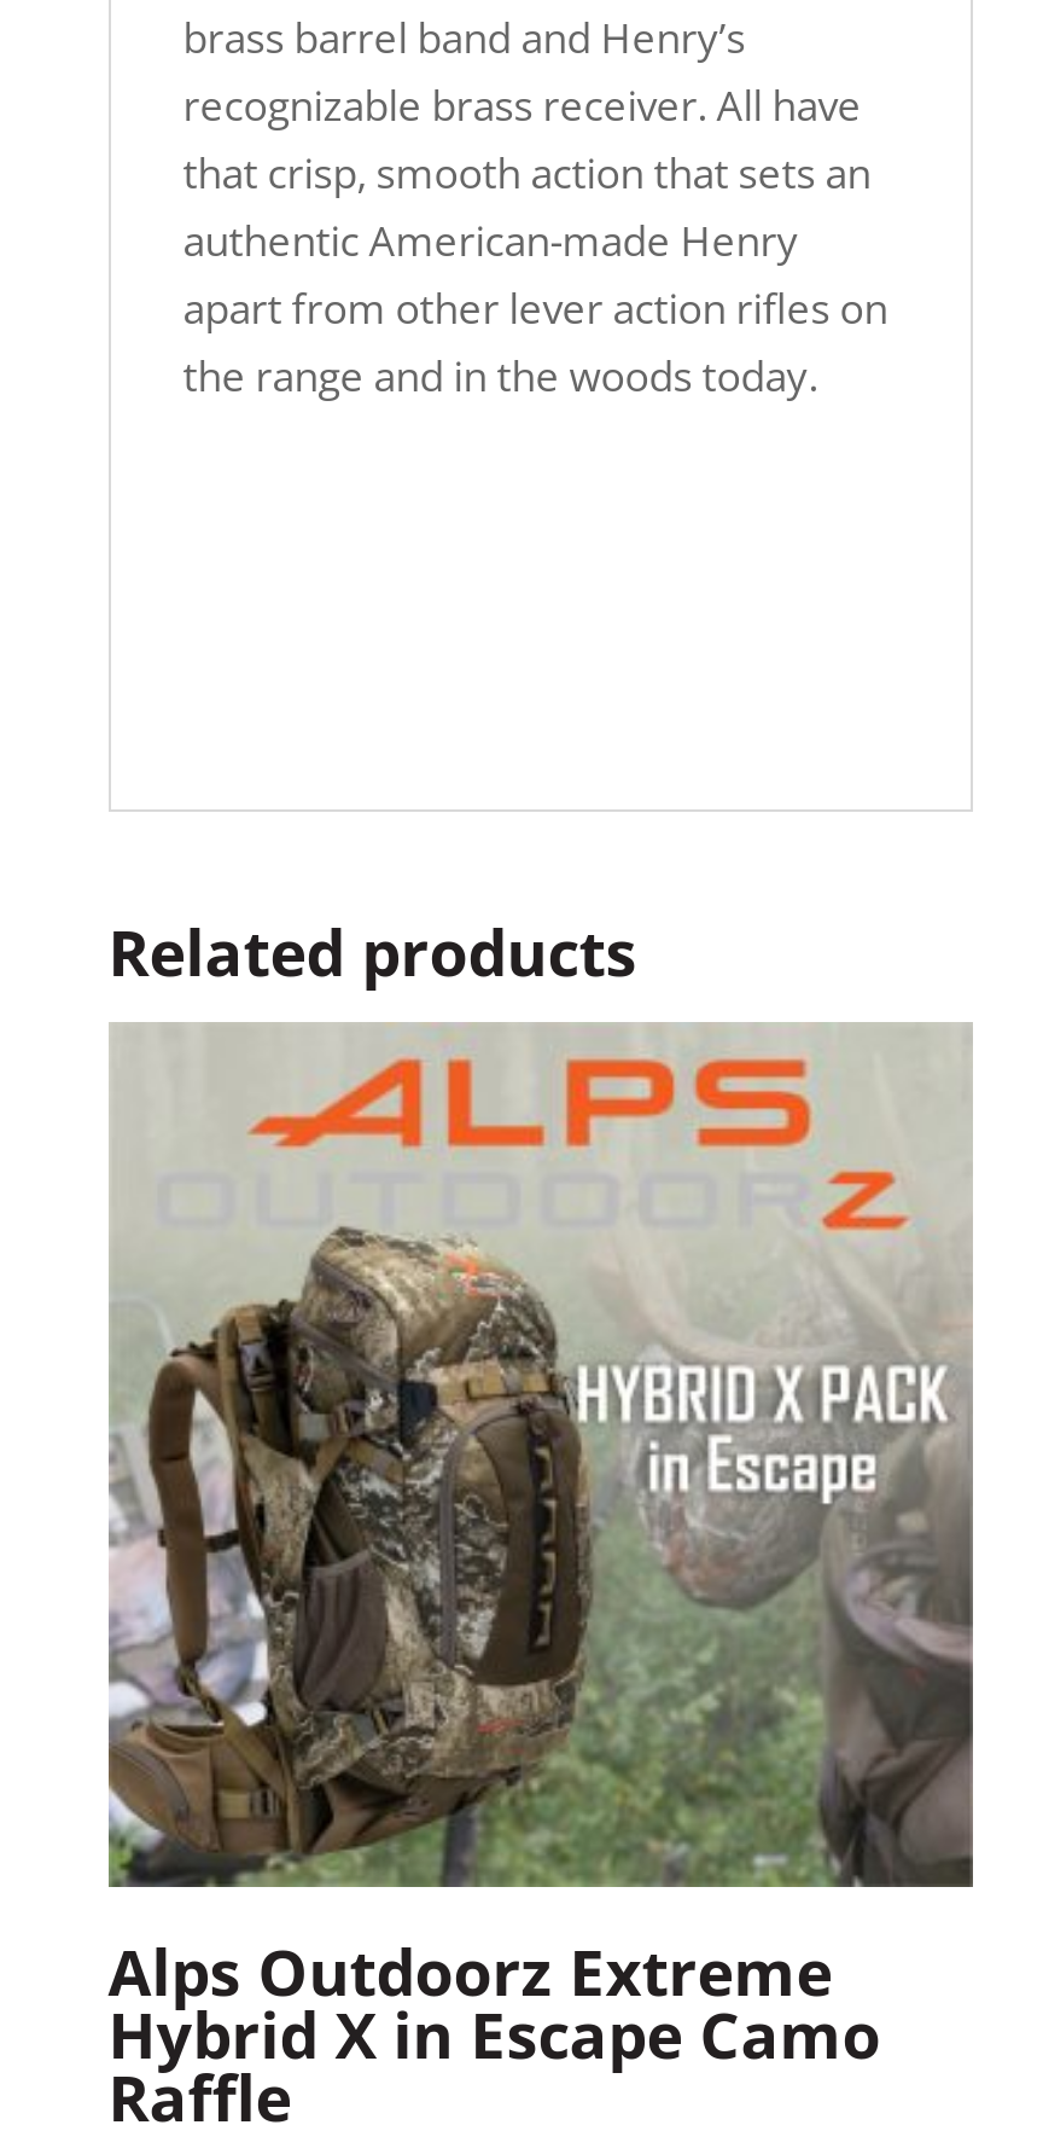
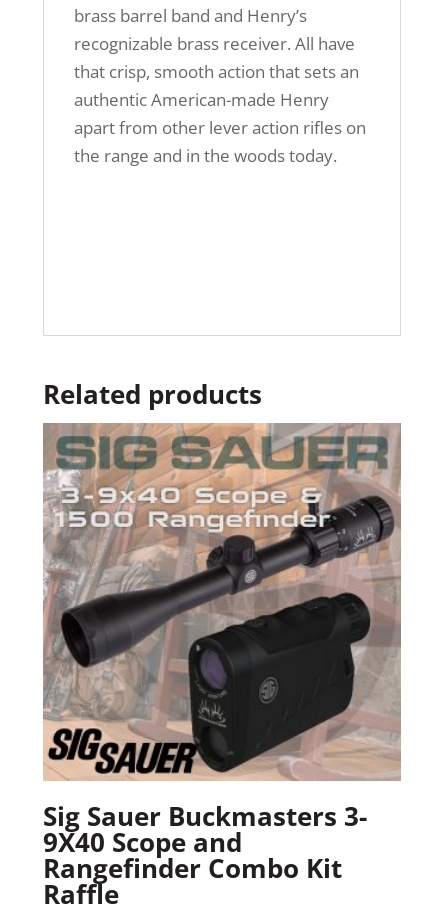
- [image]
- Alps Outdoorz Extreme
- Hybrid X in Escape Camo
+ [image]
+ Sig Sauer Buckmasters 3-
+ 9X40 Scope and
+ Rangefinder Combo Kit
